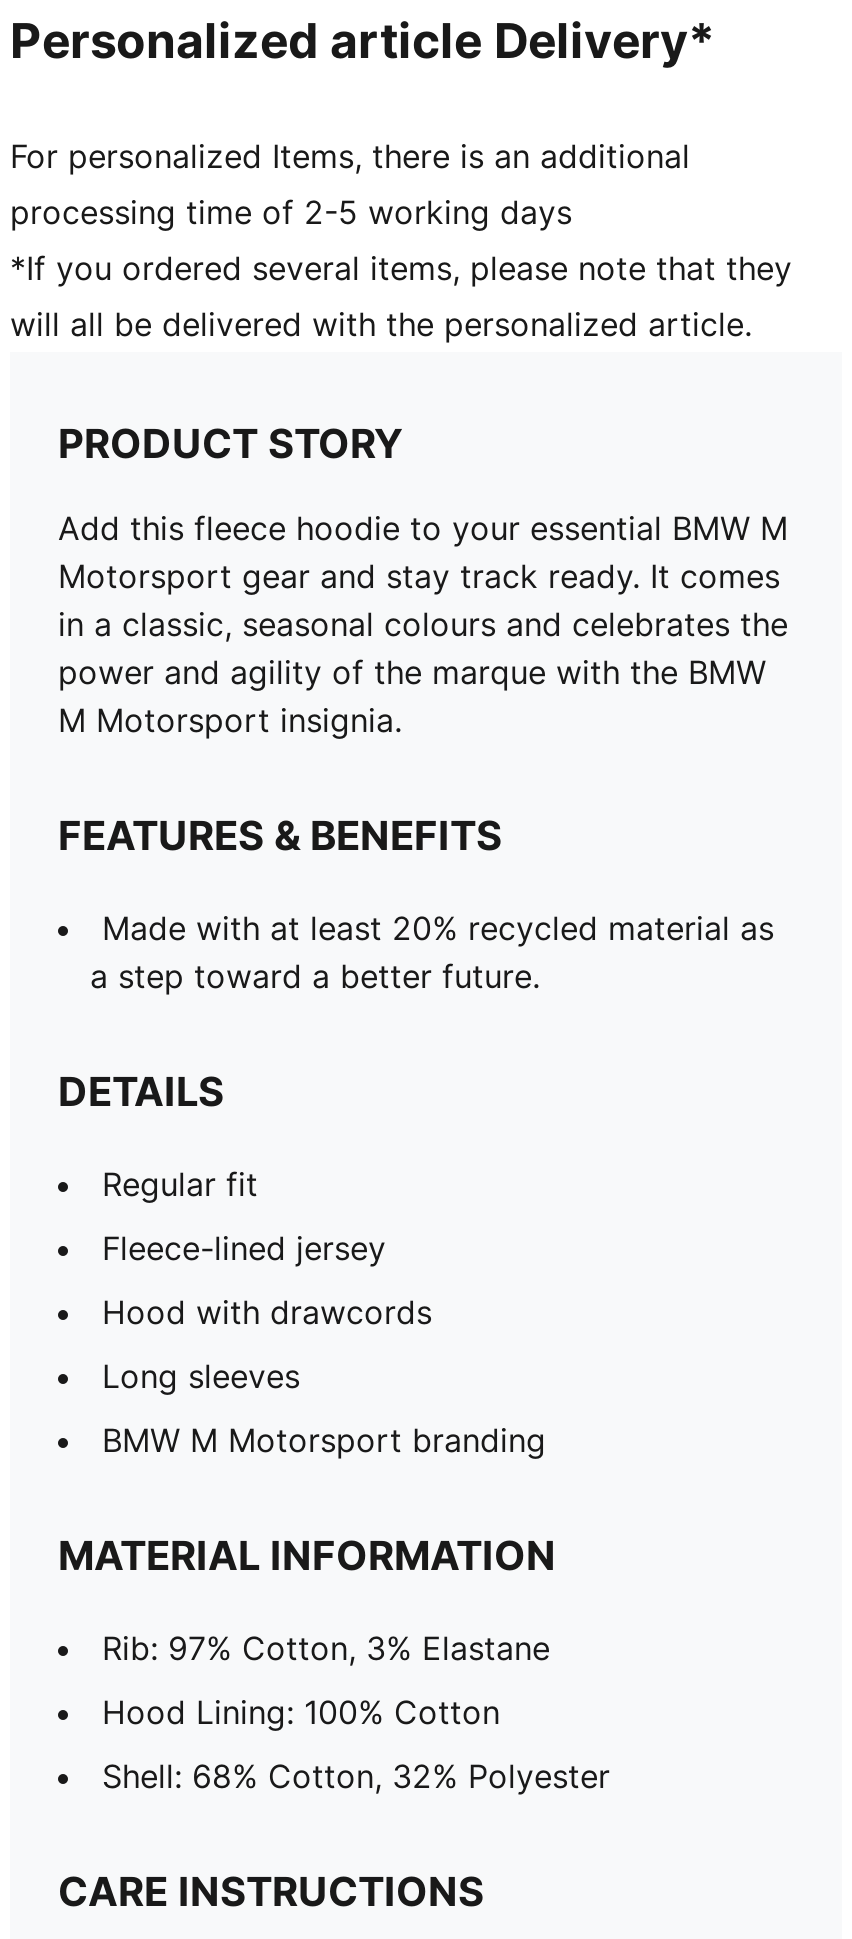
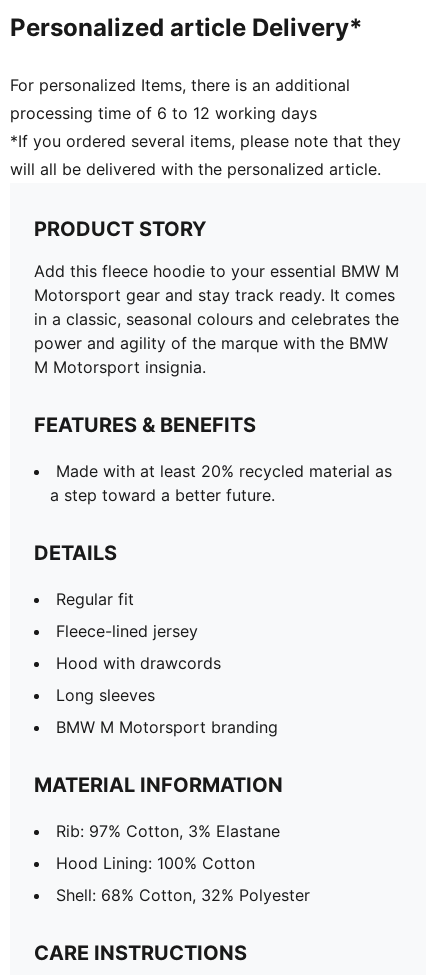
- processing time of 2-5 working days
+ processing time of 6 to 12 working days
